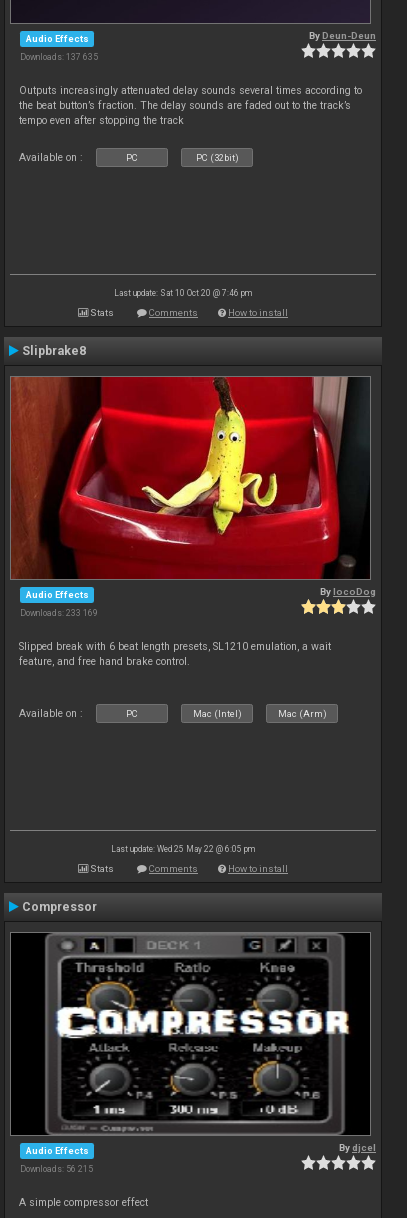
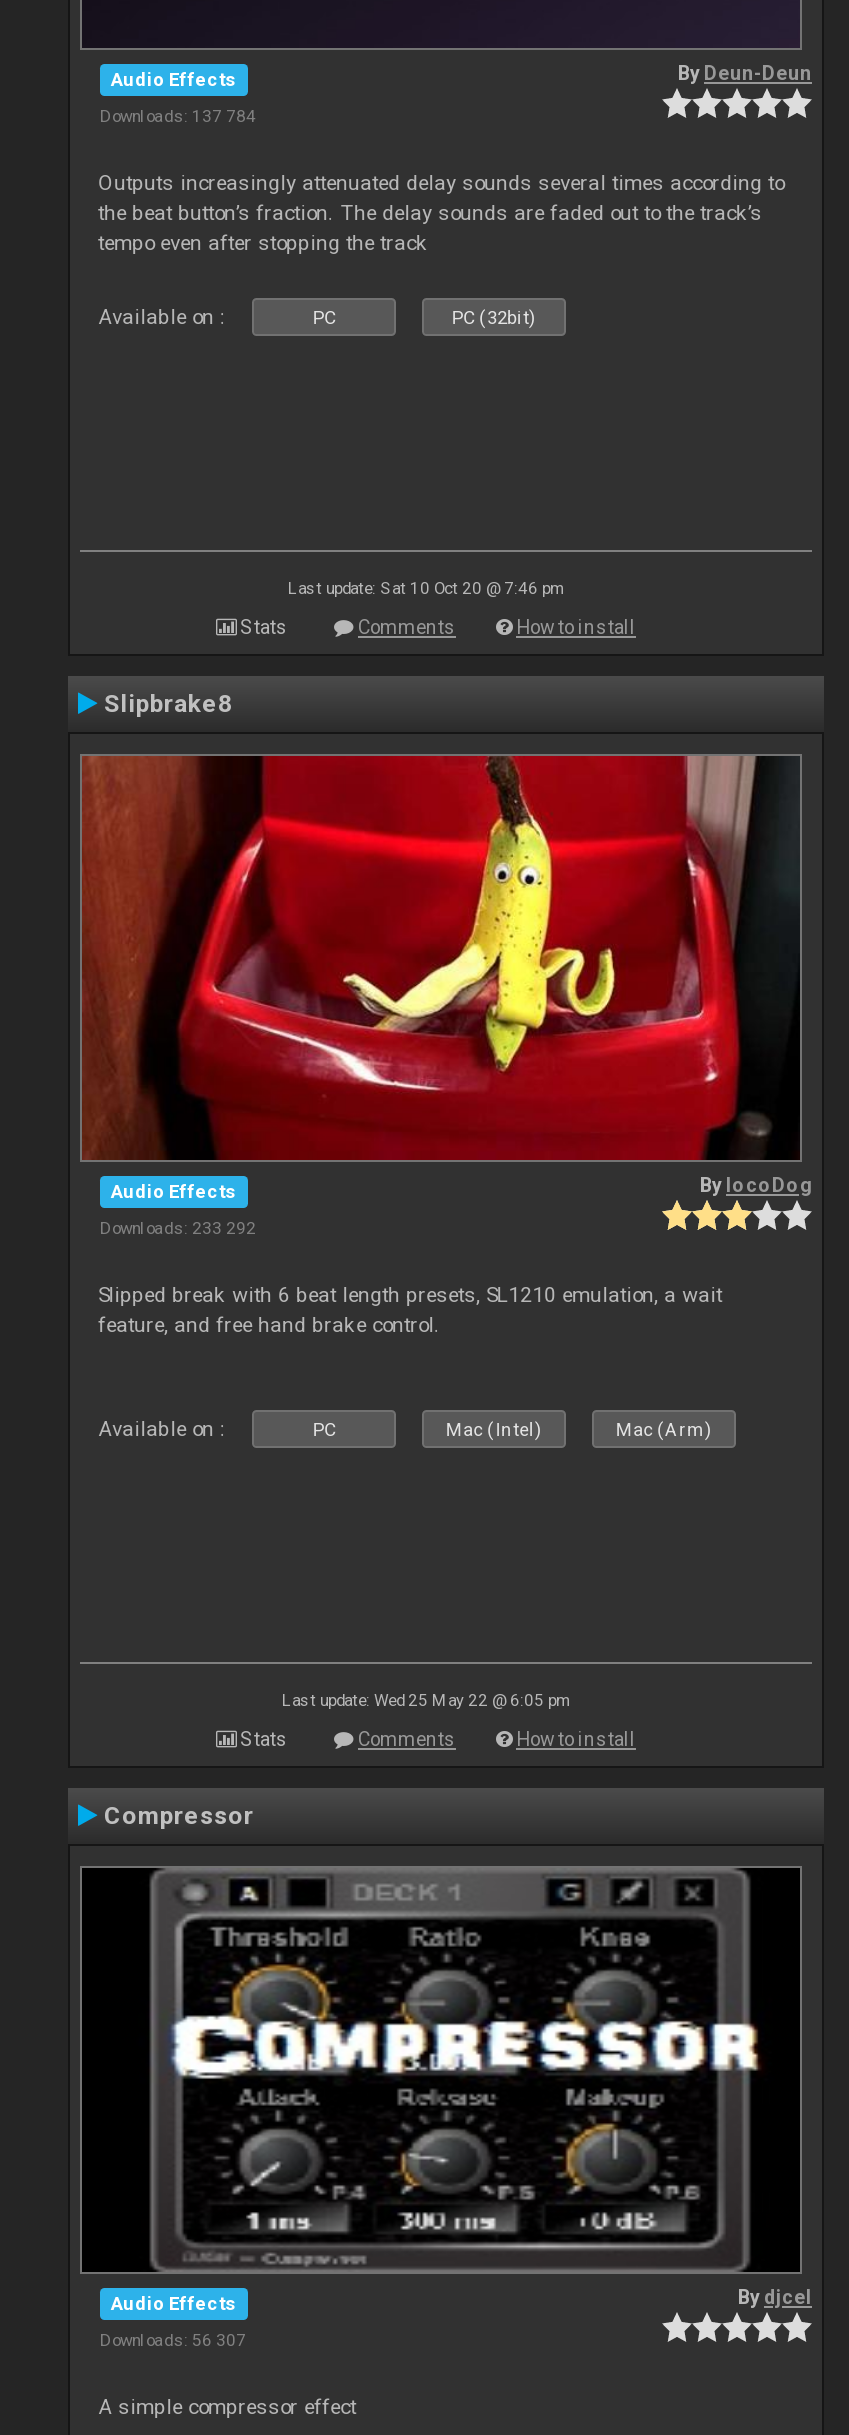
- Downloads: 137 635
+ Downloads: 137 784

- Downloads: 233 169
+ Downloads: 233 292

- Downloads: 56 215
+ Downloads: 56 307
